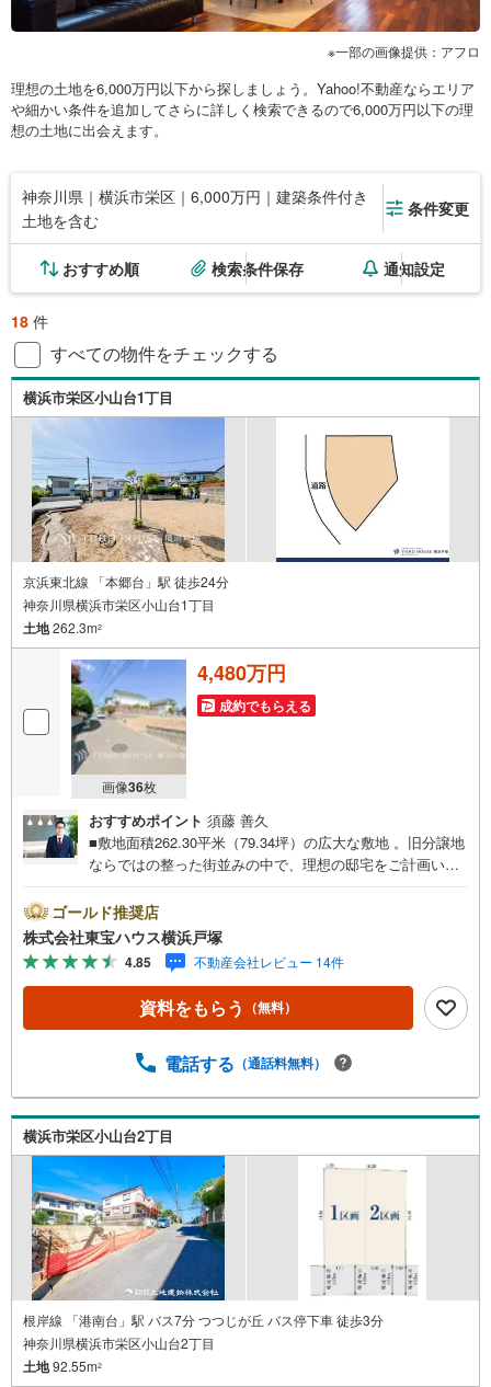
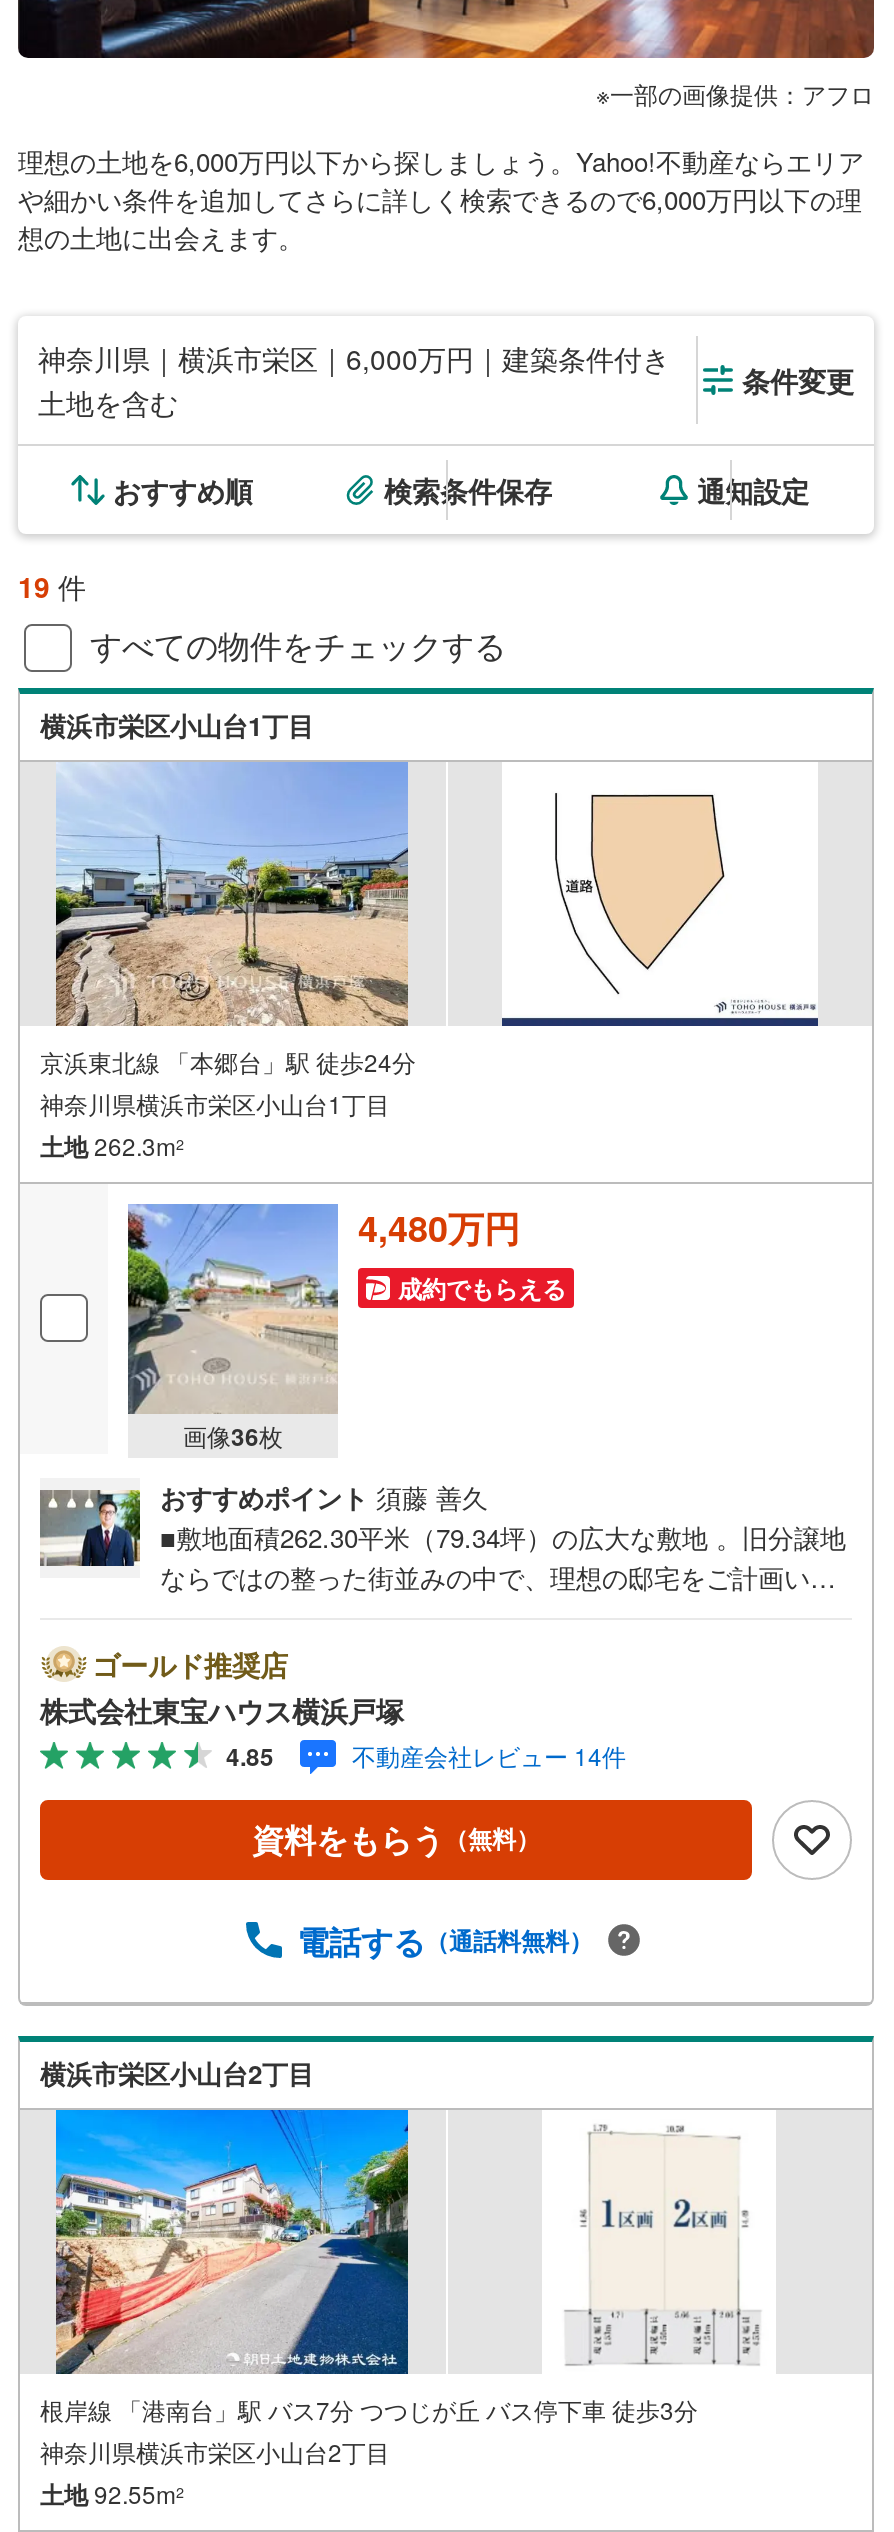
- 18件
+ 19件
